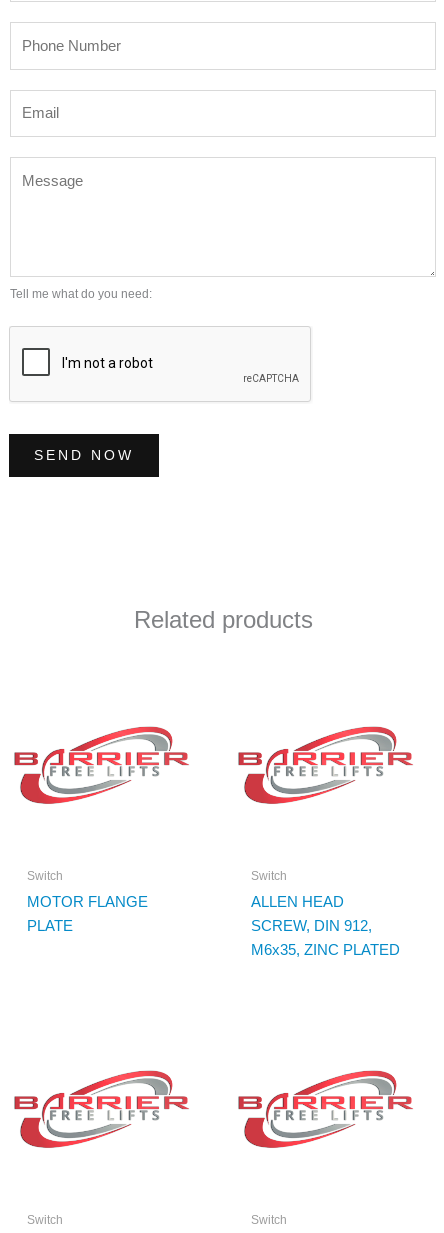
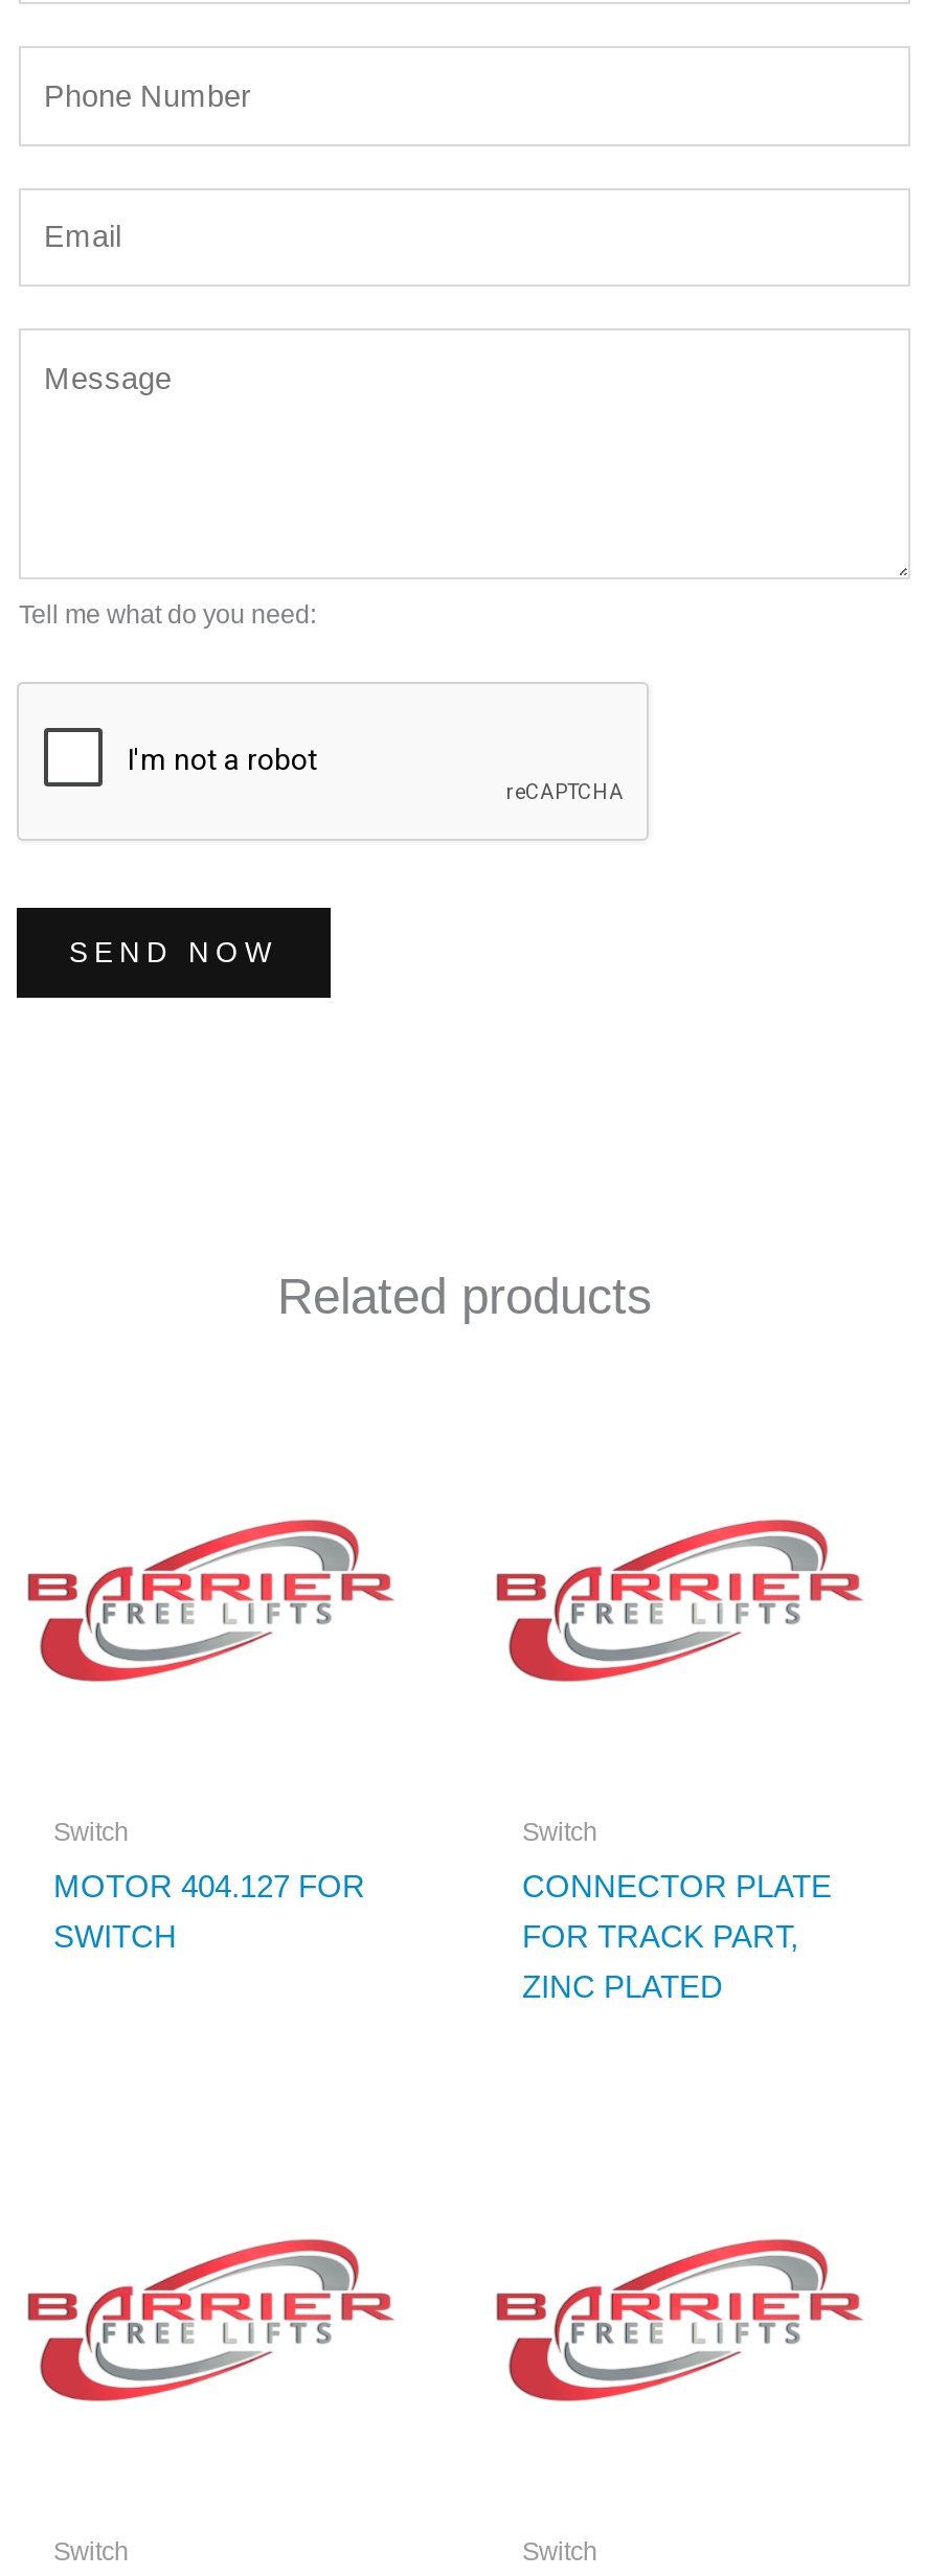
- MOTOR FLANGE
- PLATE
+ MOTOR 404.127 FOR
+ SWITCH

- ALLEN HEAD
- SCREW, DIN 912,
- M6x35, ZINC PLATED
+ CONNECTOR PLATE
+ FOR TRACK PART,
+ ZINC PLATED
